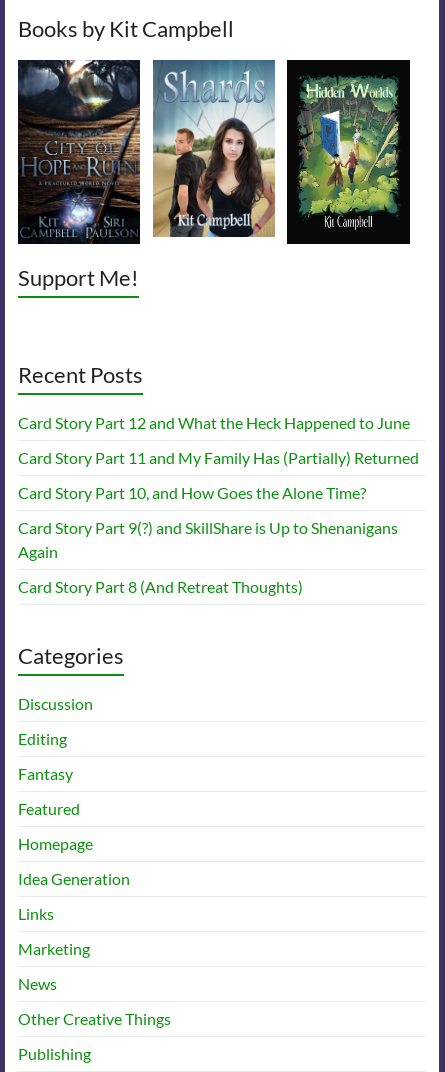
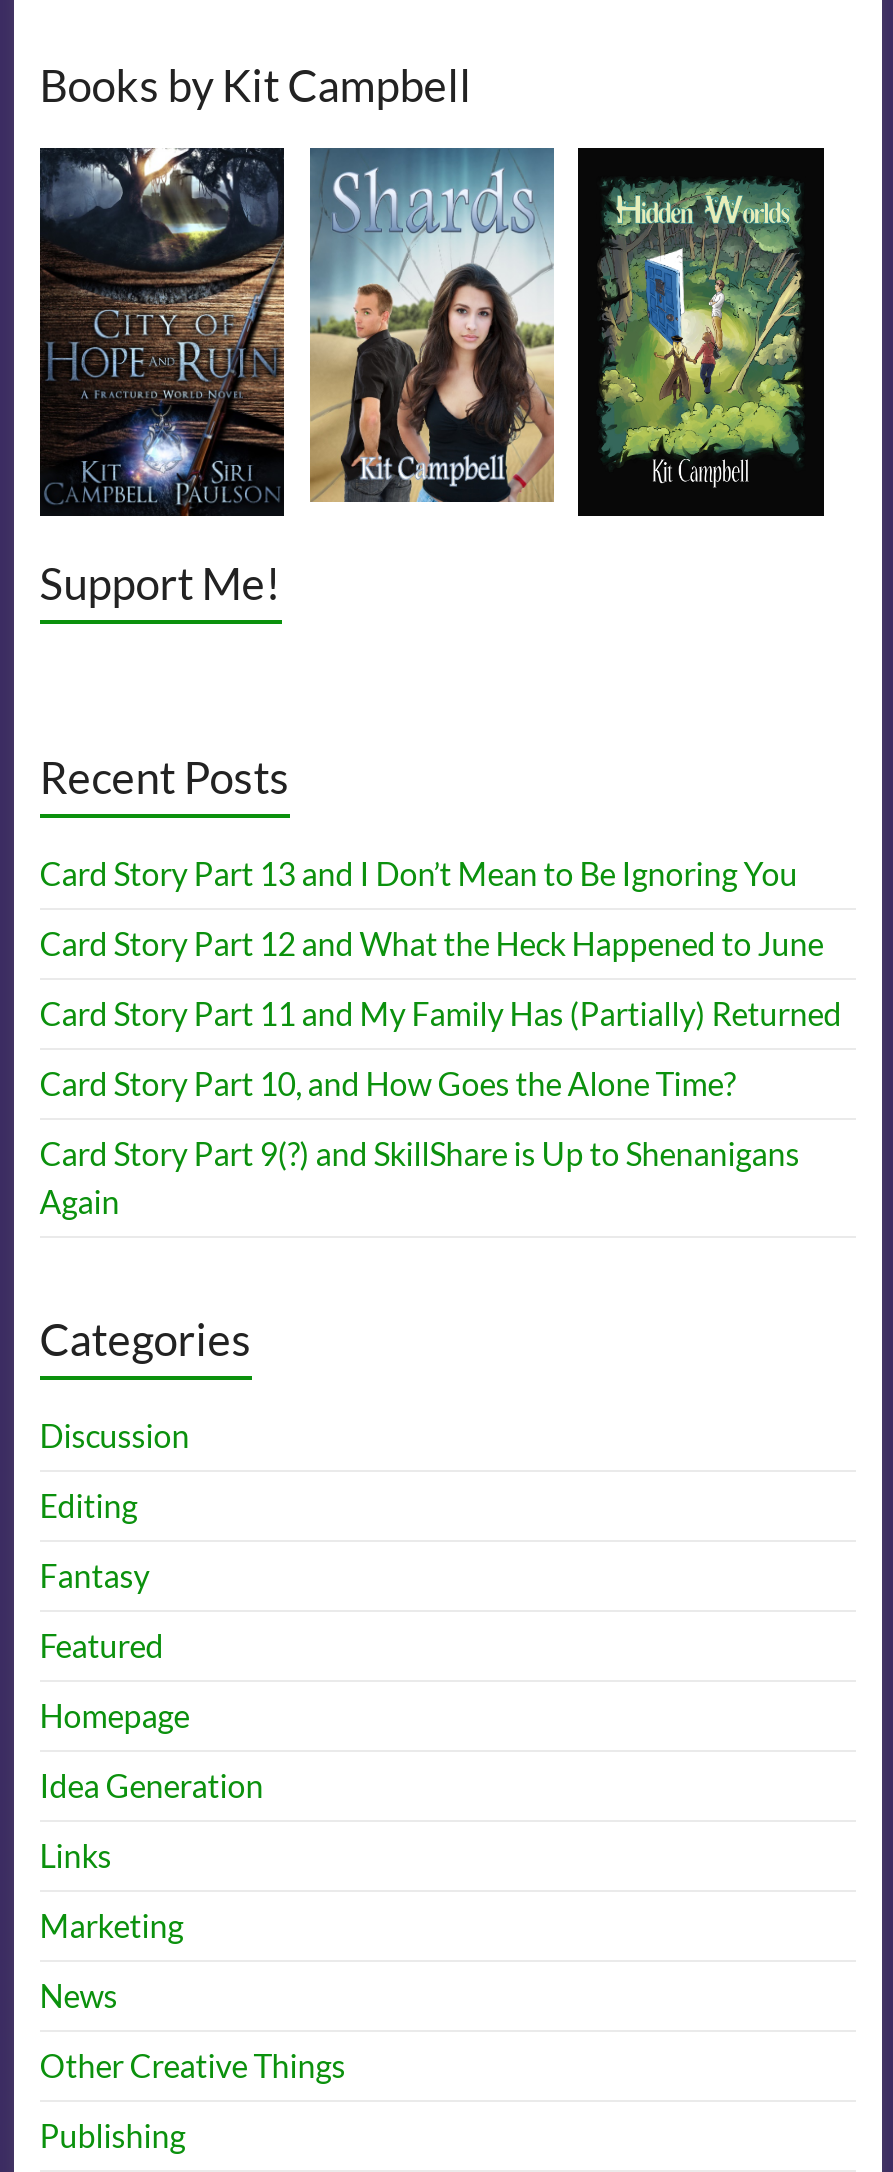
+ Card Story Part 13 and I Don’t Mean to Be Ignoring You

moved down: Card Story Part 12 and What the Heck Happened to June | Card Story Part 11 and My Family Has (Partially) Returned | Card Story Part 10, and How Goes the Alone Time? | Card Story Part 9(?) and SkillShare is Up to Shenanigans | Again

- Card Story Part 8 (And Retreat Thoughts)
